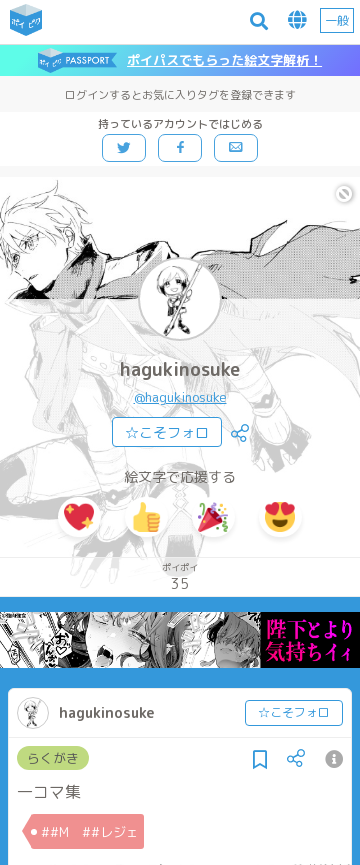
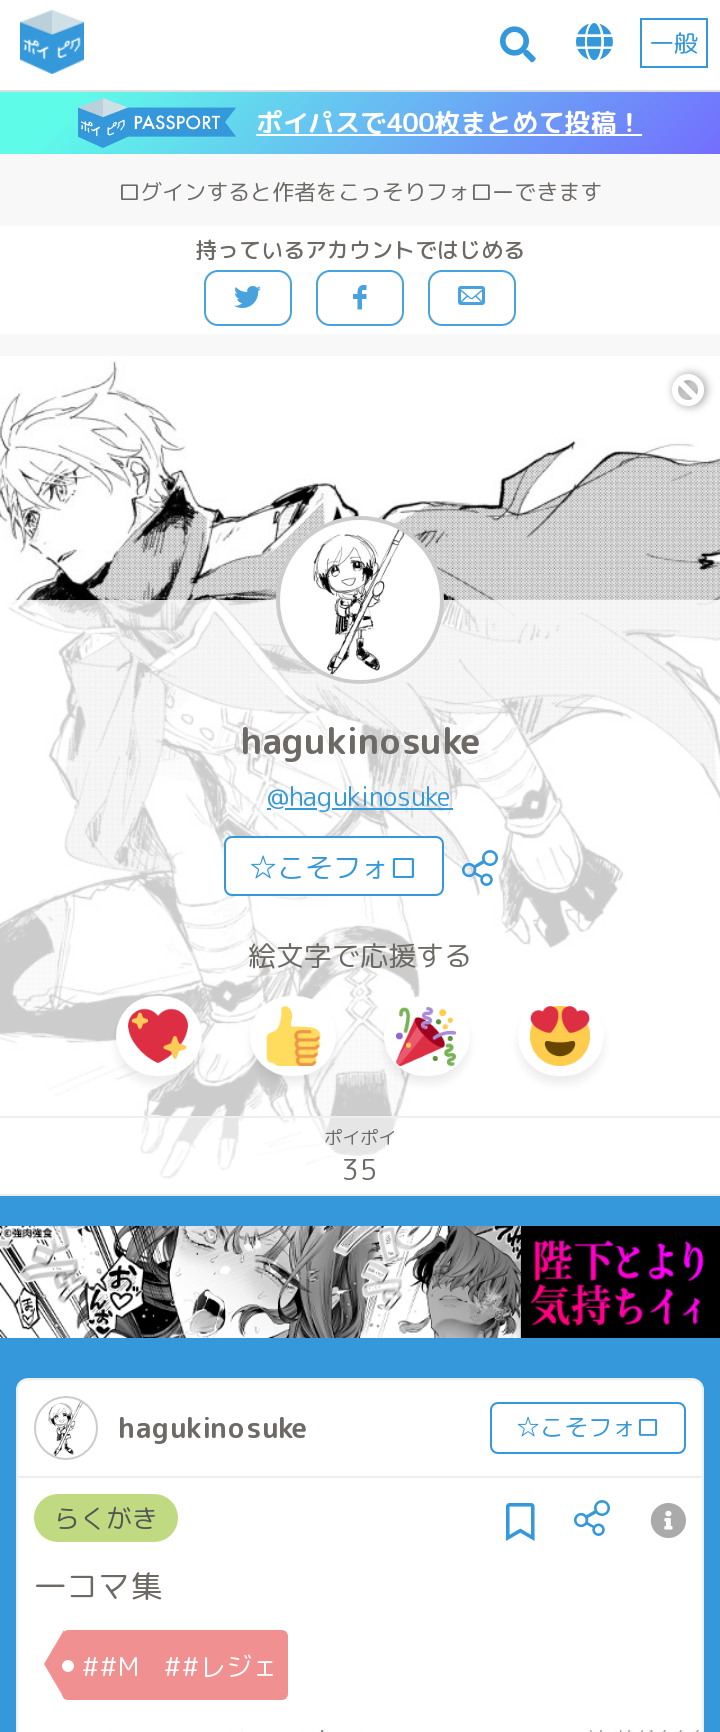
- ポイパスでもらった絵文字解析！
+ ポイパスで400枚まとめて投稿！

- ログインするとお気に入りタグを登録できます
+ ログインすると作者をこっそりフォローできます
